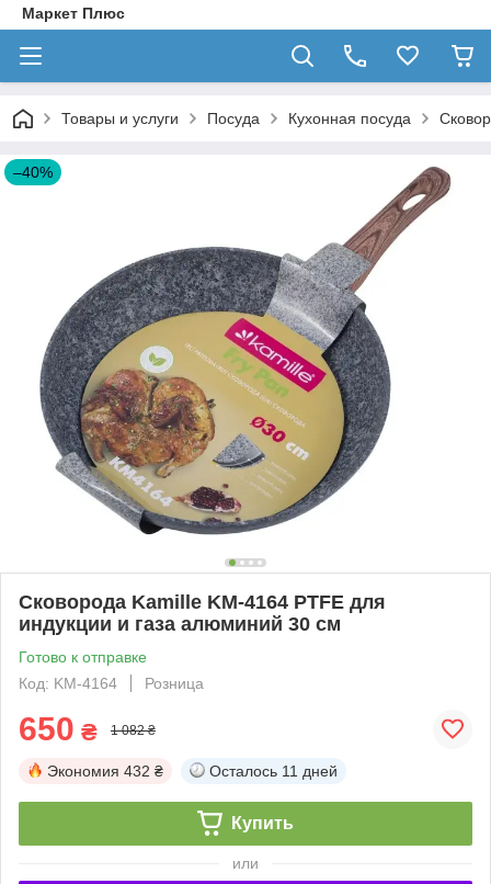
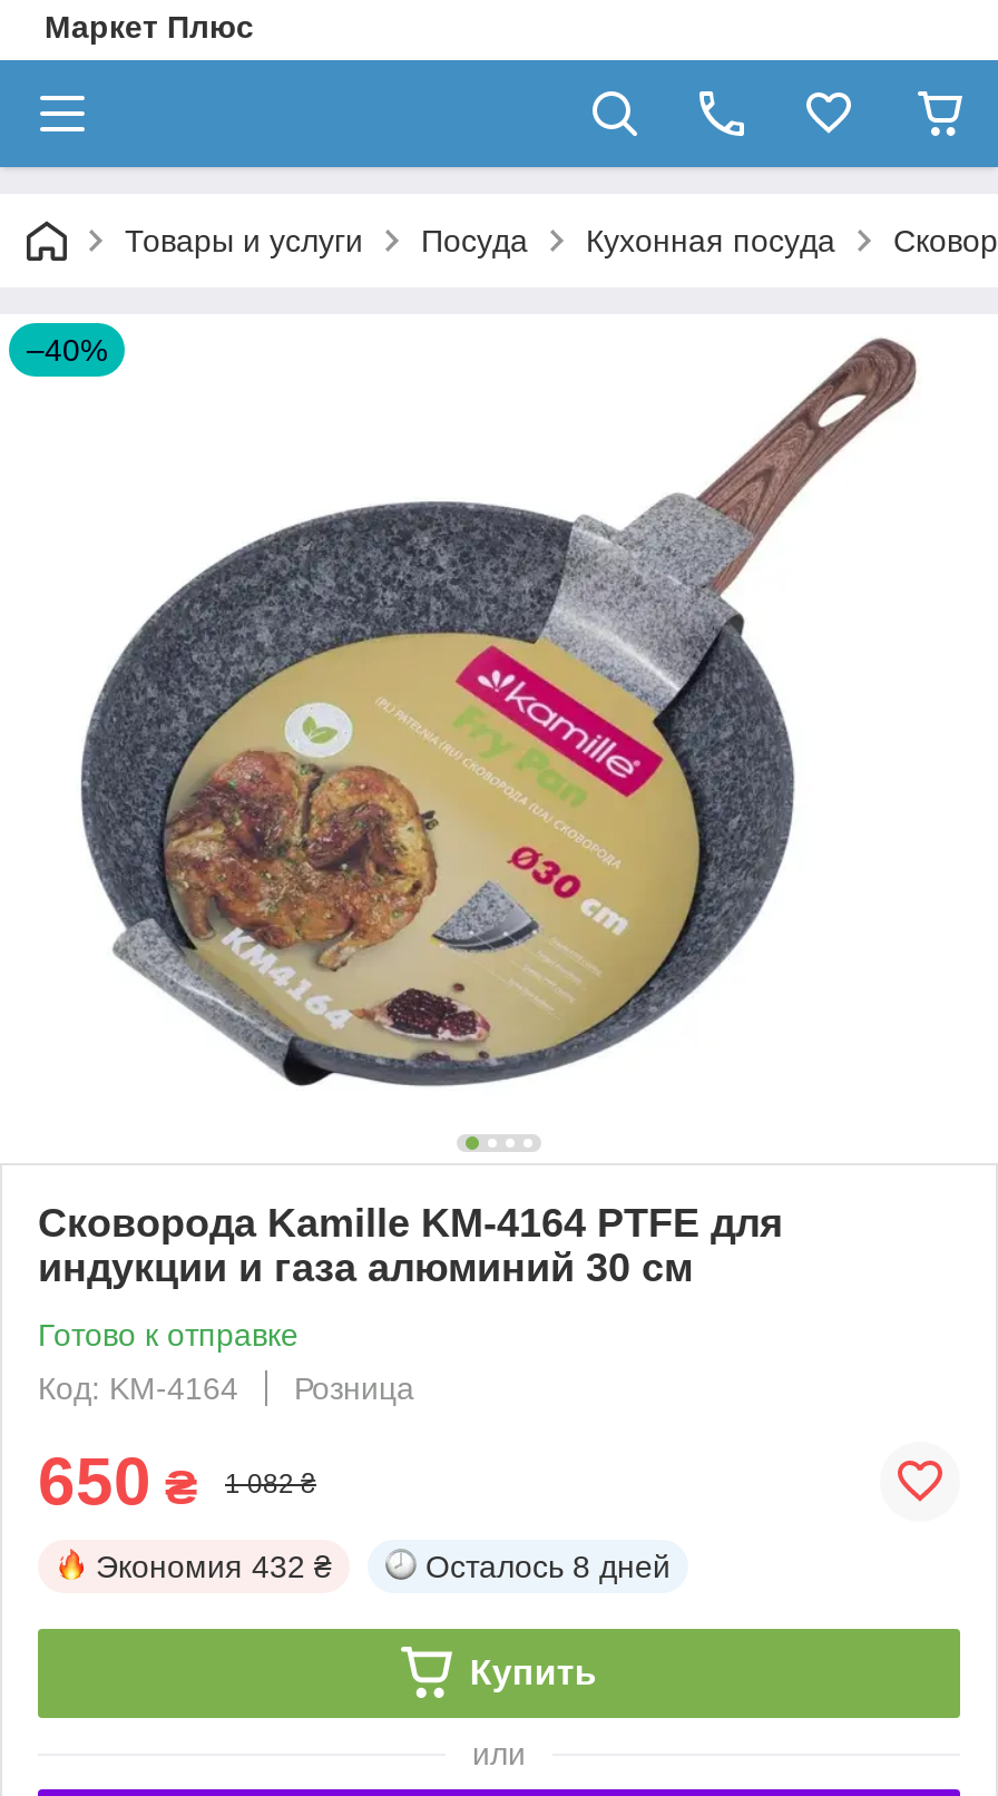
- Осталось 11 дней
+ Осталось 8 дней
